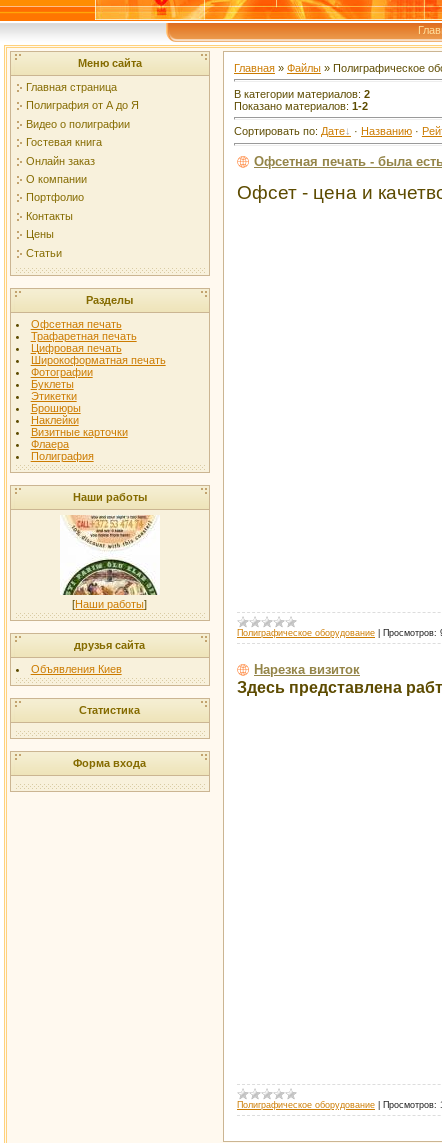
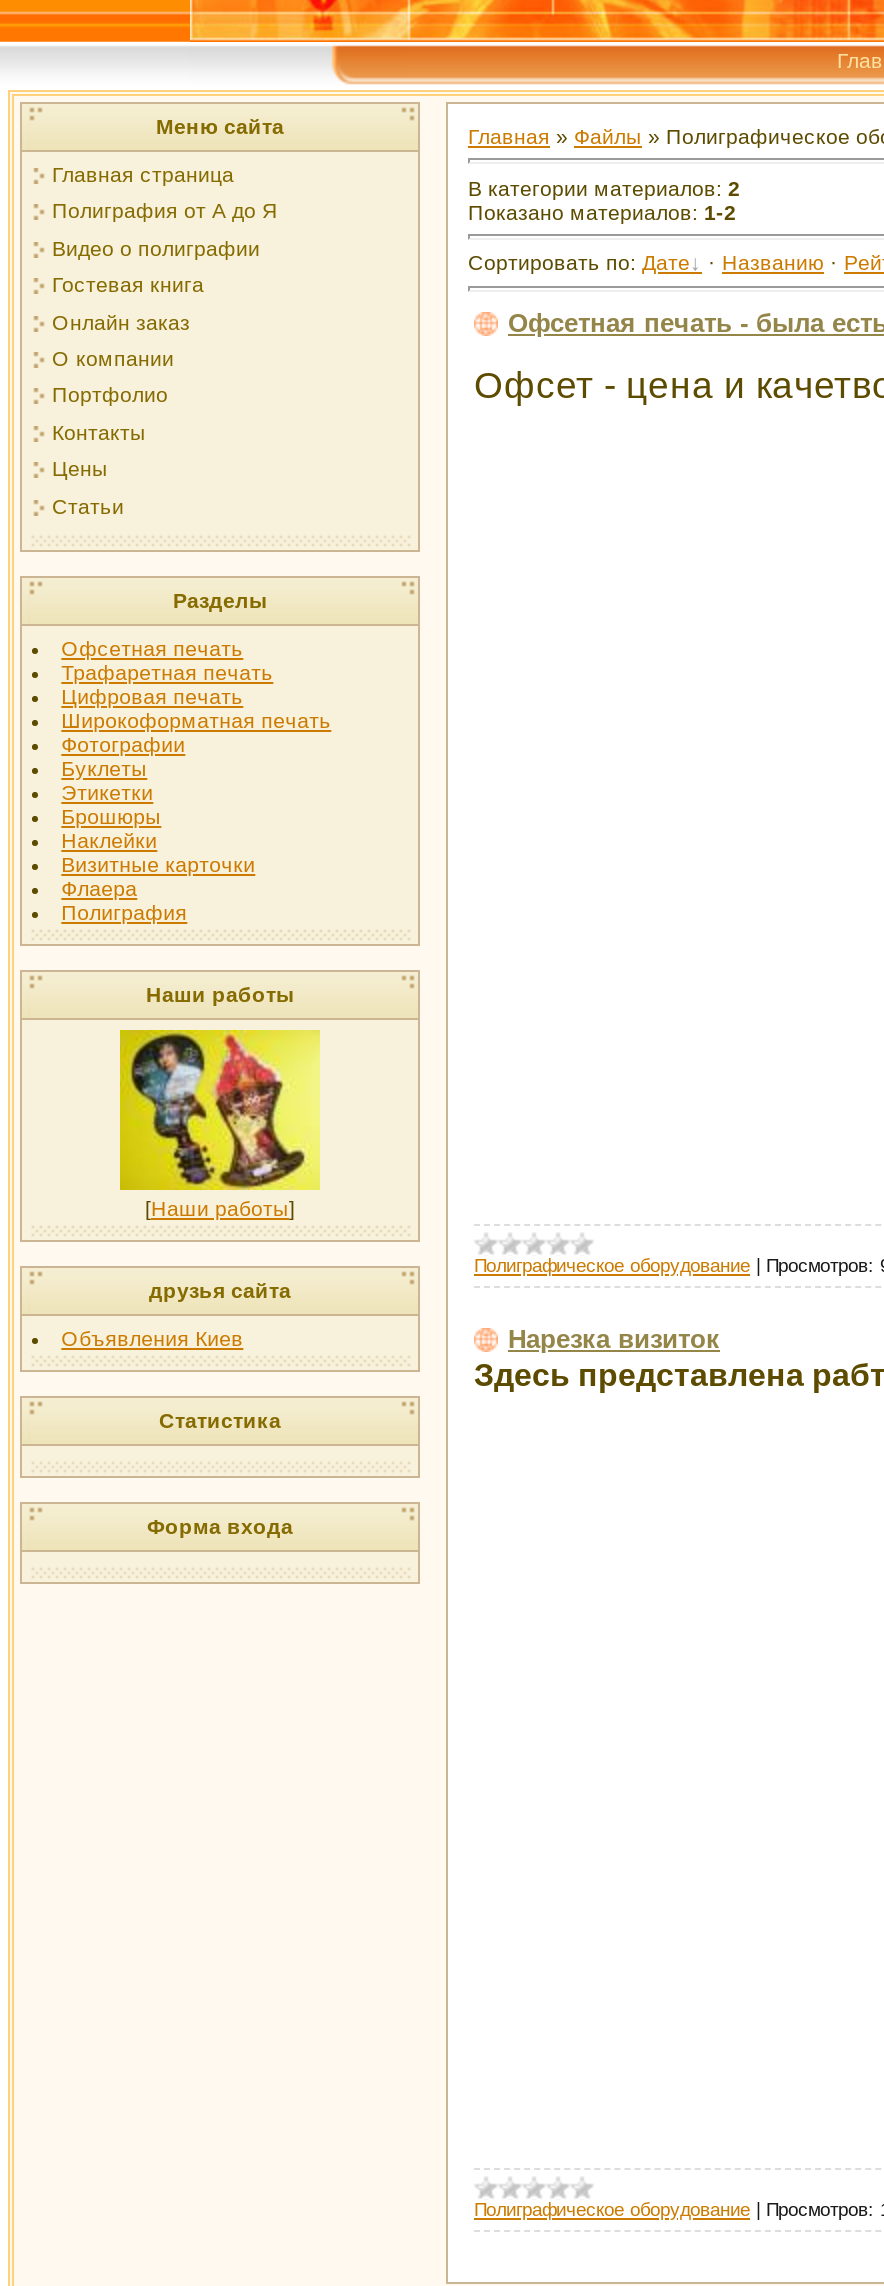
- [image]
+ [image]
